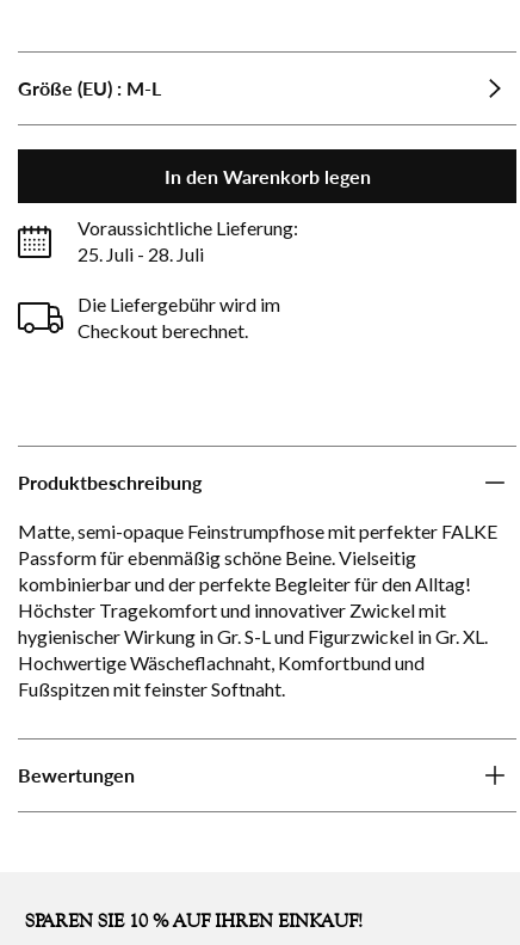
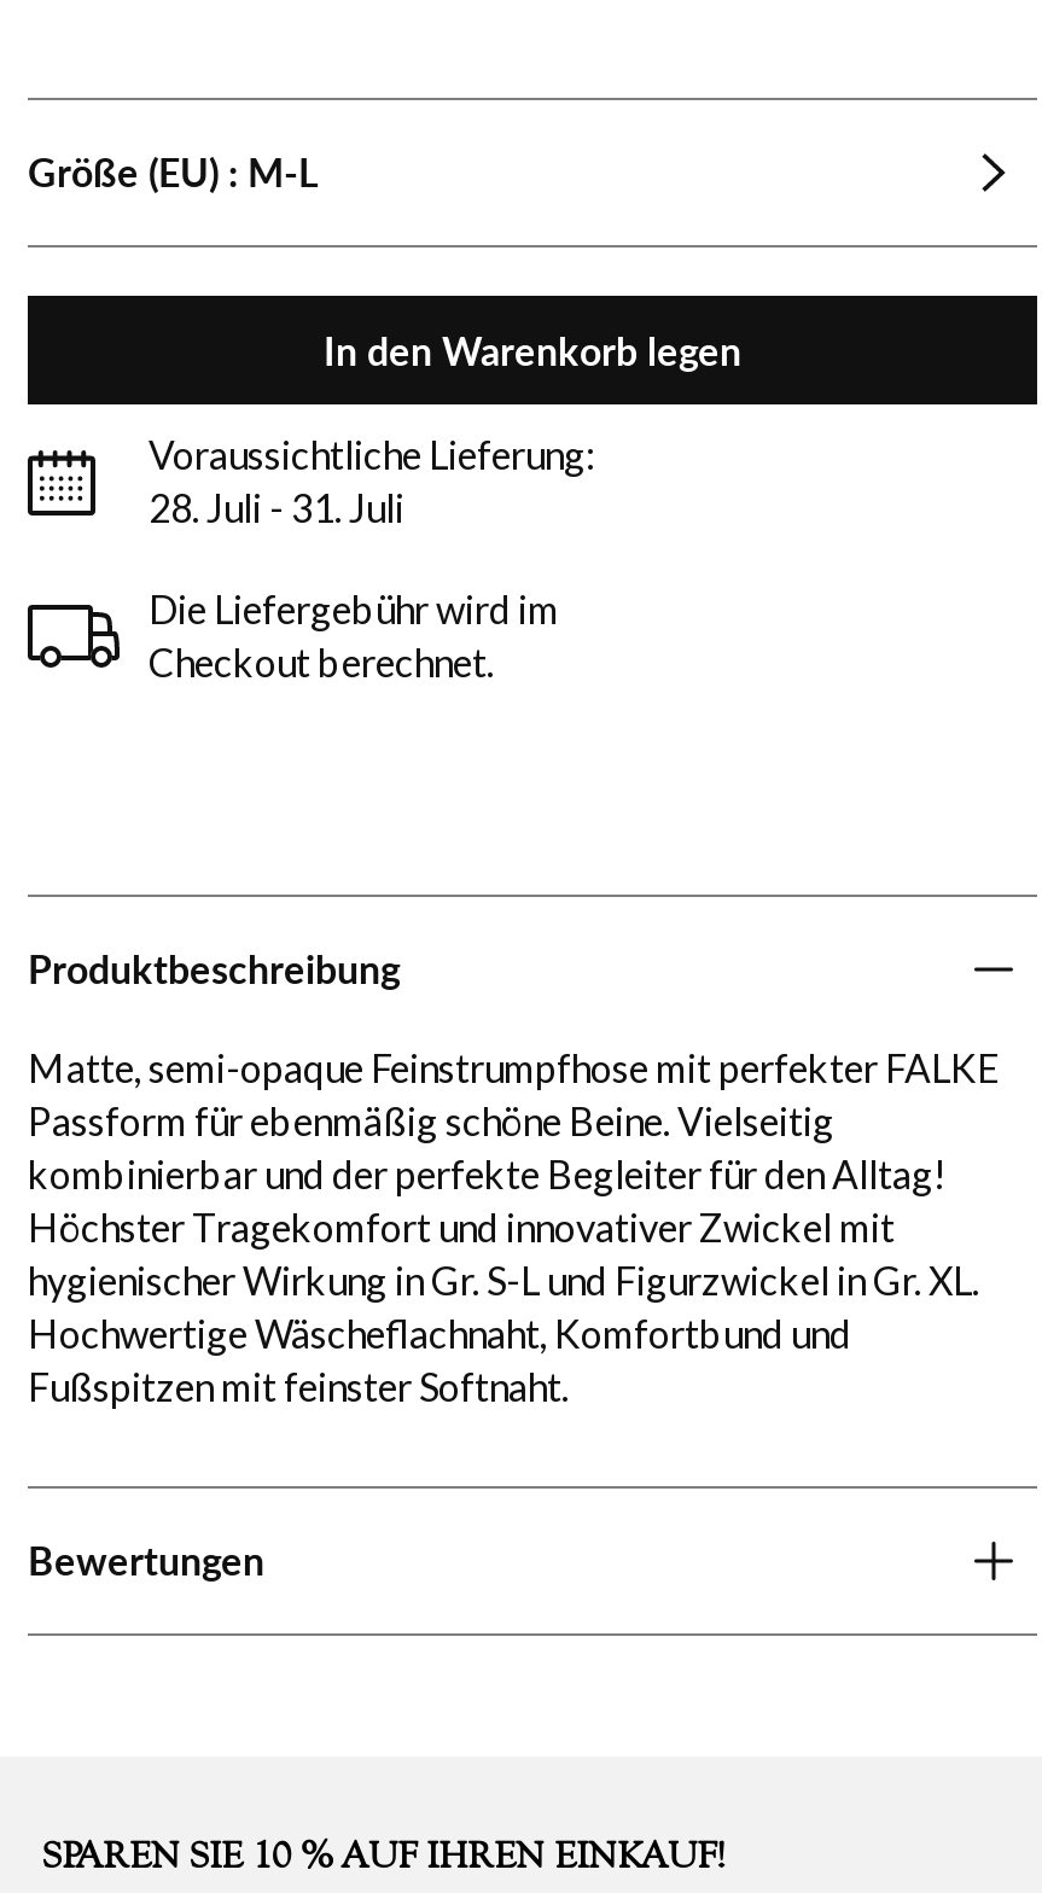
- 25. Juli - 28. Juli
+ 28. Juli - 31. Juli
